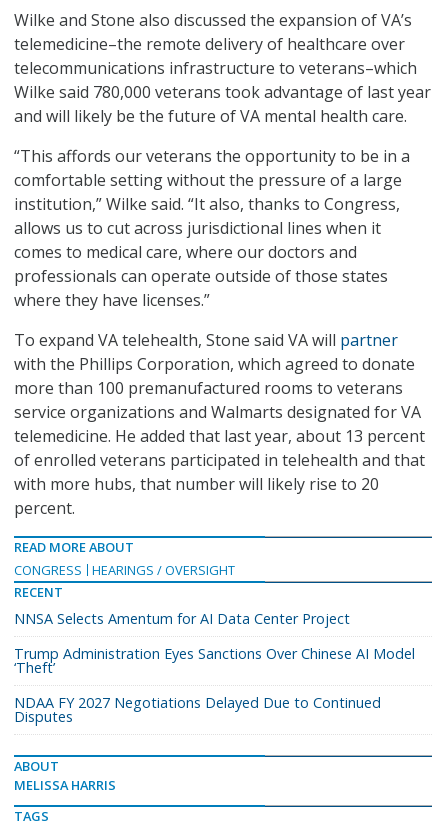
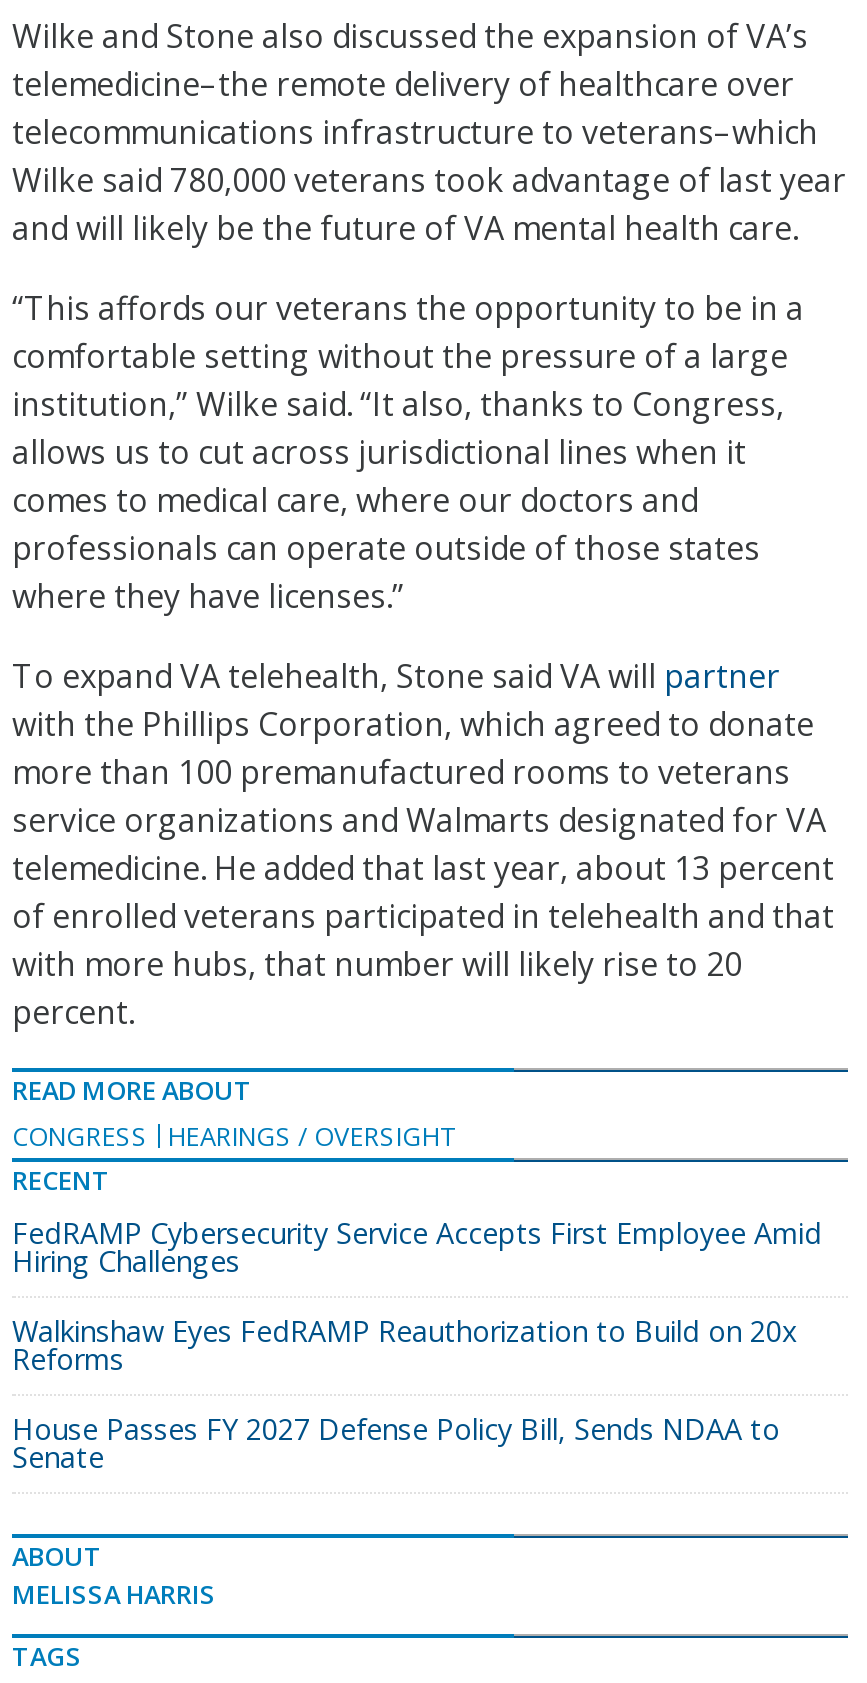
- NNSA Selects Amentum for AI Data Center Project
+ FedRAMP Cybersecurity Service Accepts First Employee Amid
+ Hiring Challenges

- Trump Administration Eyes Sanctions Over Chinese AI Model
- ‘Theft’
+ Walkinshaw Eyes FedRAMP Reauthorization to Build on 20x
+ Reforms

- NDAA FY 2027 Negotiations Delayed Due to Continued
- Disputes
+ House Passes FY 2027 Defense Policy Bill, Sends NDAA to
+ Senate
